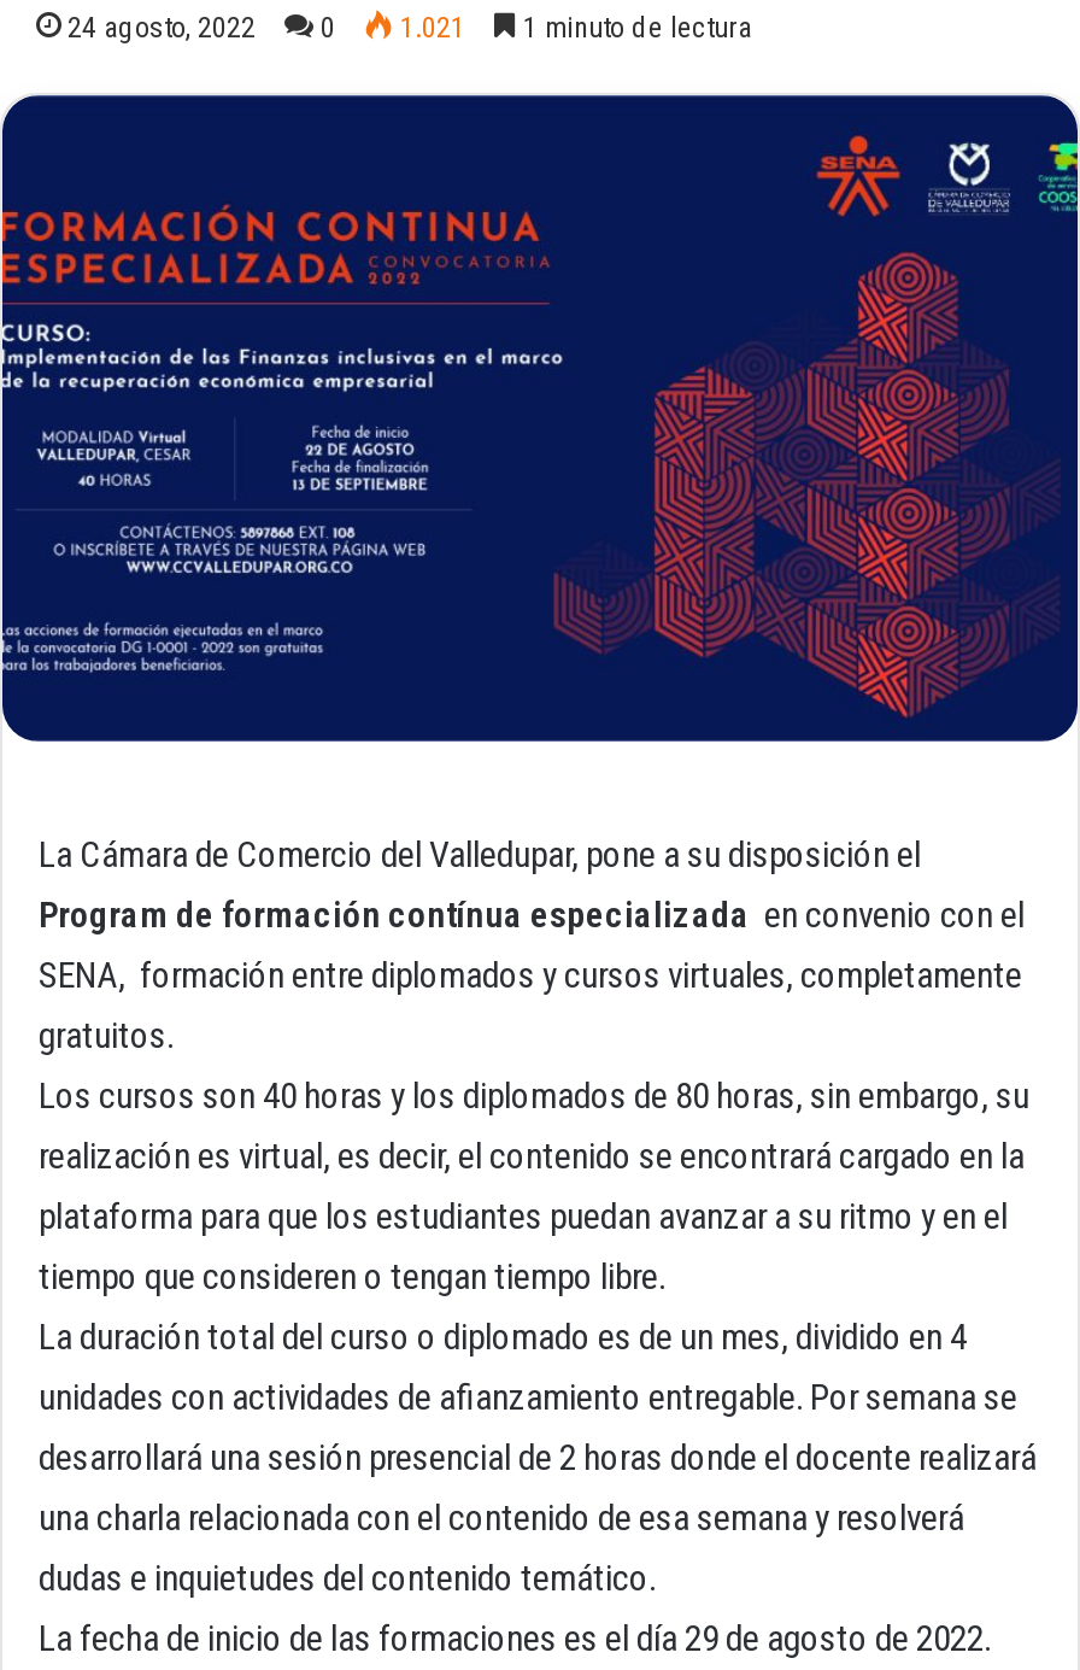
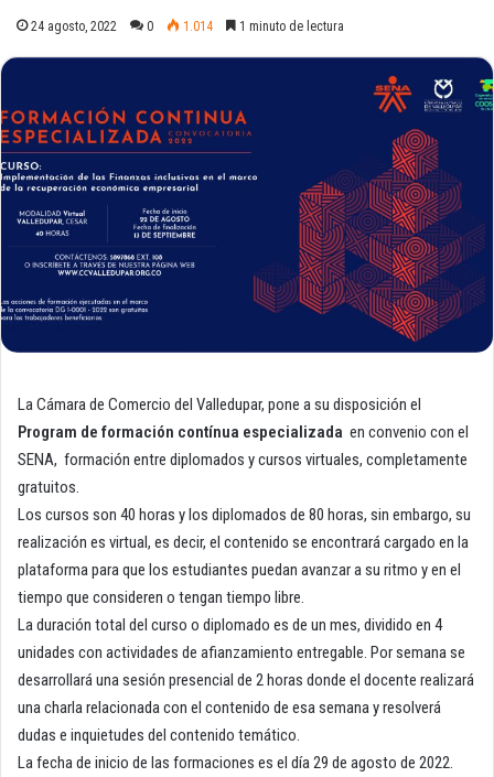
- 24 agosto, 2022 0 1.021 1 minuto de lectura
+ 24 agosto, 2022 0 1.014 1 minuto de lectura
